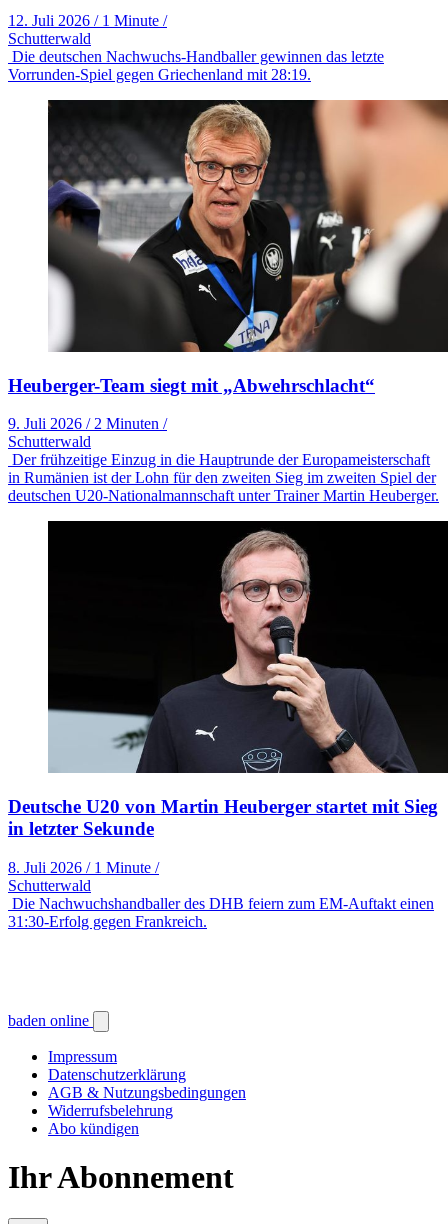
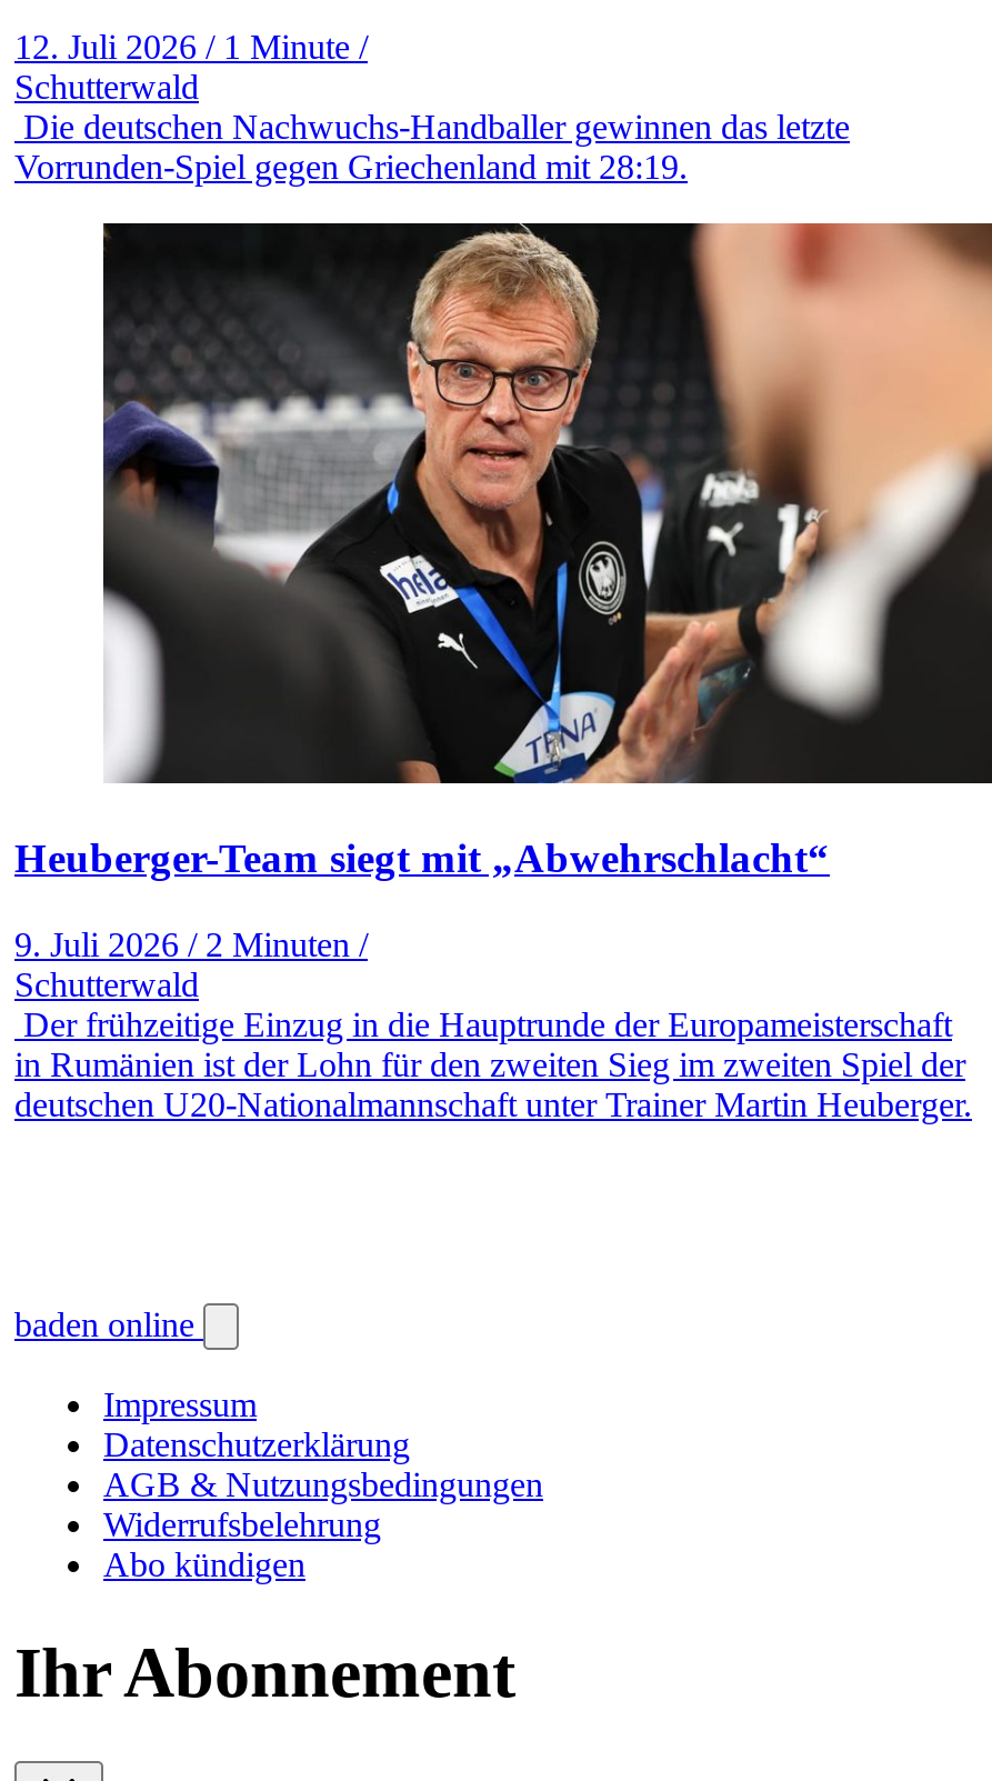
- [image]
- Deutsche U20 von Martin Heuberger startet mit Sieg
- in letzter Sekunde
- 8. Juli 2026 / 1 Minute /
- Schutterwald
- Die Nachwuchshandballer des DHB feiern zum EM-Auftakt einen
- 31:30-Erfolg gegen Frankreich.
